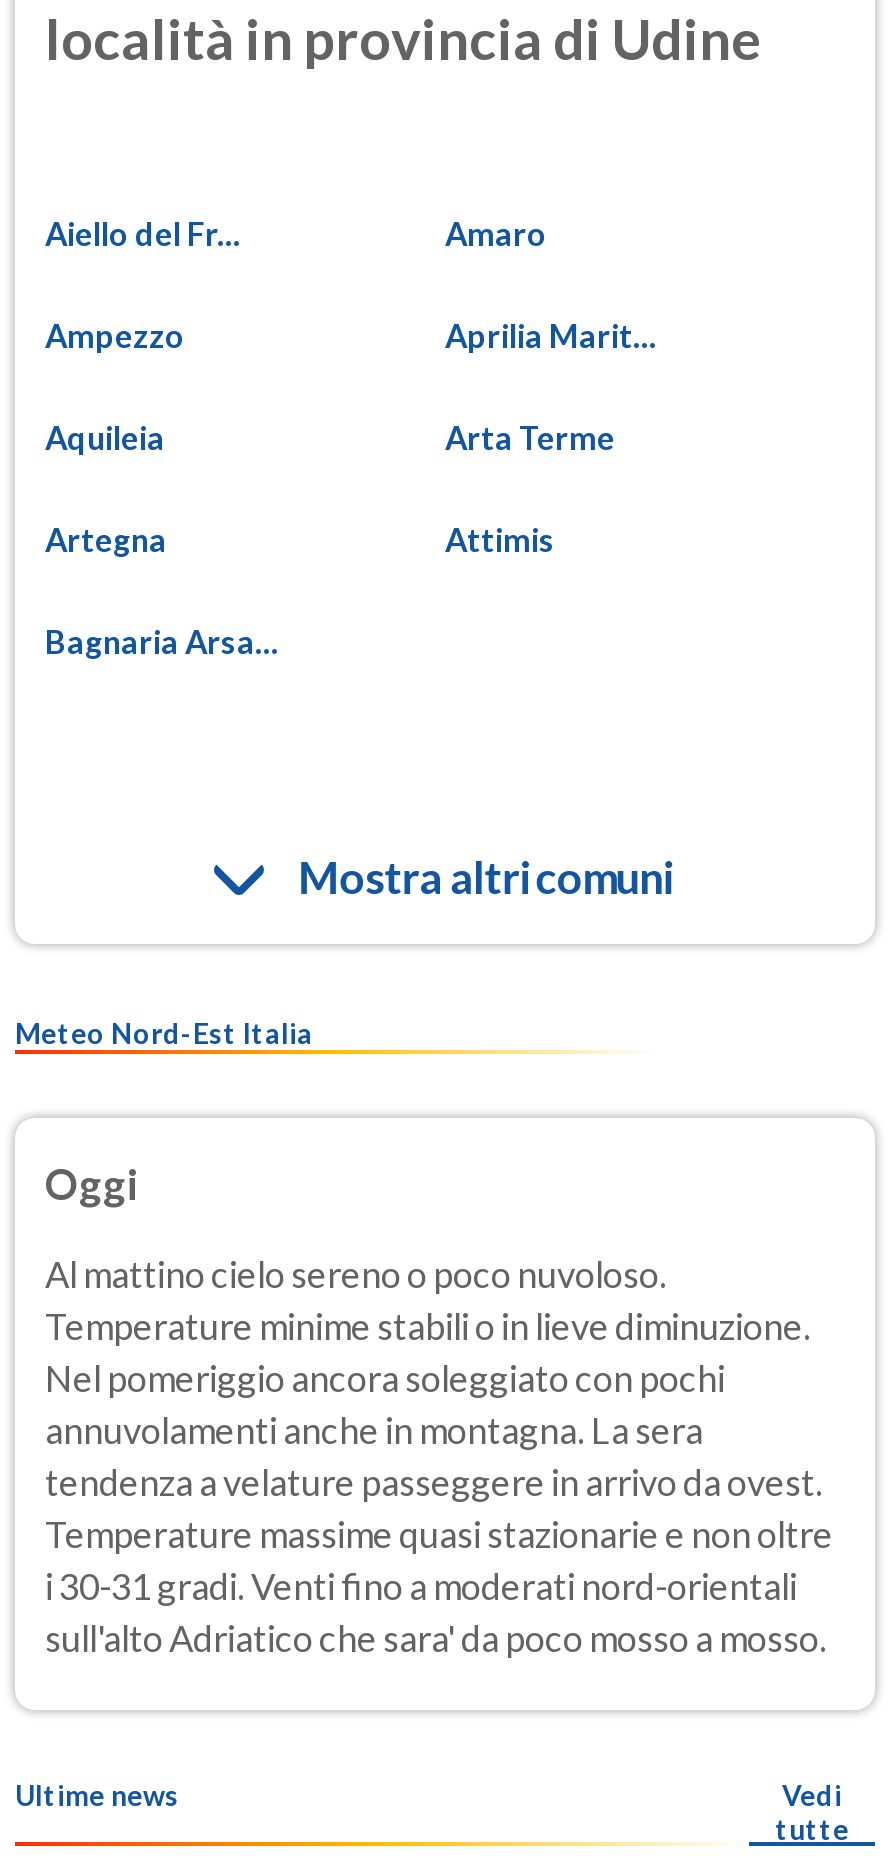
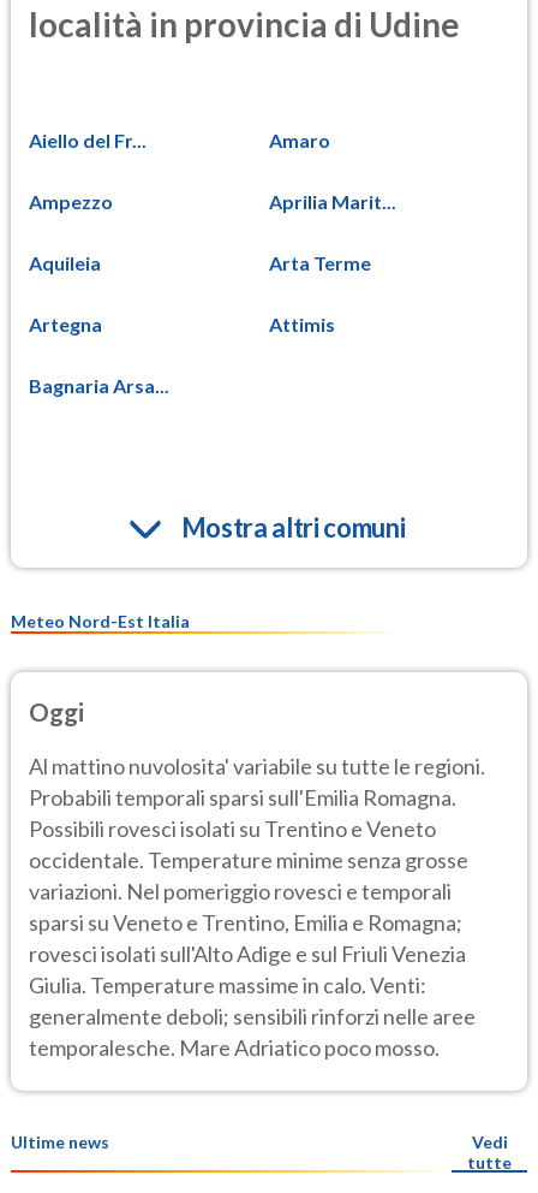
- Al mattino cielo sereno o poco nuvoloso.
- Temperature minime stabili o in lieve diminuzione.
- Nel pomeriggio ancora soleggiato con pochi
- annuvolamenti anche in montagna. La sera
- tendenza a velature passeggere in arrivo da ovest.
- Temperature massime quasi stazionarie e non oltre
- i 30-31 gradi. Venti fino a moderati nord-orientali
- sull'alto Adriatico che sara' da poco mosso a mosso.
+ Al mattino nuvolosita' variabile su tutte le regioni.
+ Probabili temporali sparsi sull'Emilia Romagna.
+ Possibili rovesci isolati su Trentino e Veneto
+ occidentale. Temperature minime senza grosse
+ variazioni. Nel pomeriggio rovesci e temporali
+ sparsi su Veneto e Trentino, Emilia e Romagna;
+ rovesci isolati sull'Alto Adige e sul Friuli Venezia
+ Giulia. Temperature massime in calo. Venti:
+ generalmente deboli; sensibili rinforzi nelle aree
+ temporalesche. Mare Adriatico poco mosso.
